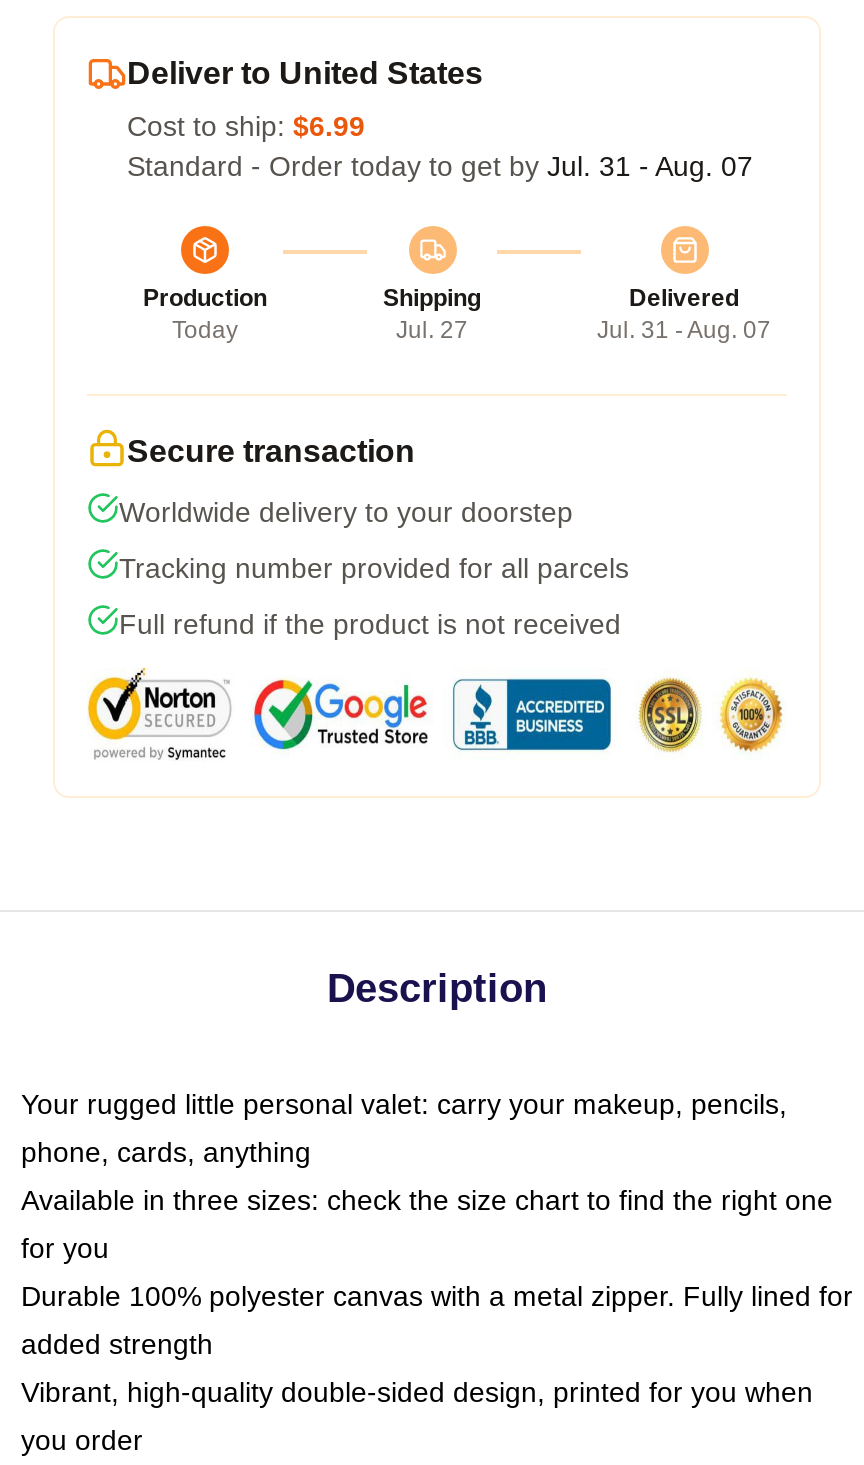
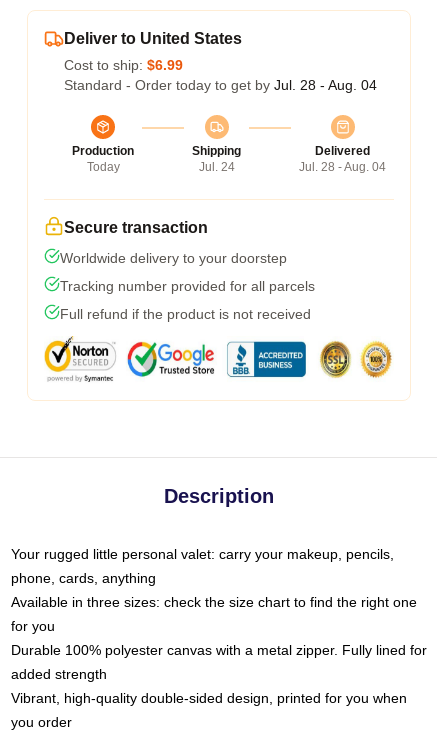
- Standard - Order today to get by Jul. 31 - Aug. 07
+ Standard - Order today to get by Jul. 28 - Aug. 04

- Jul. 27
+ Jul. 24

- Jul. 31 - Aug. 07
+ Jul. 28 - Aug. 04
